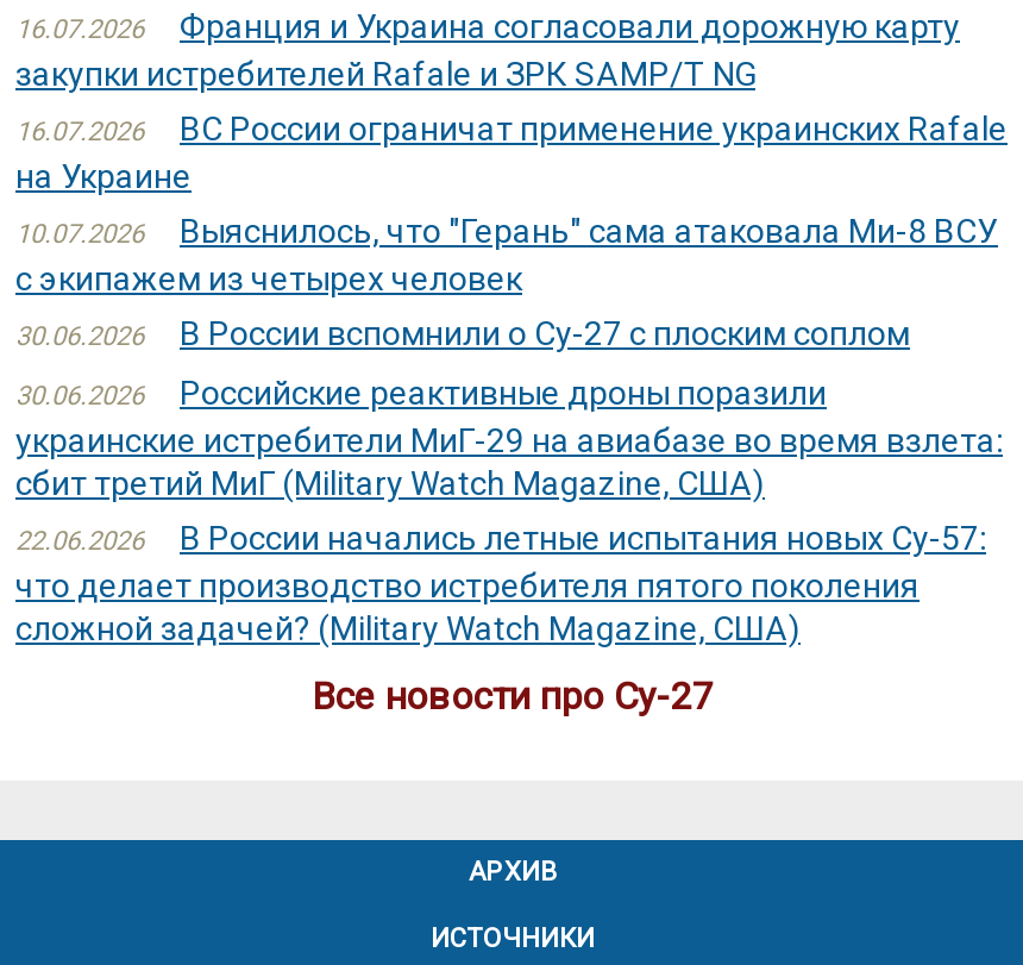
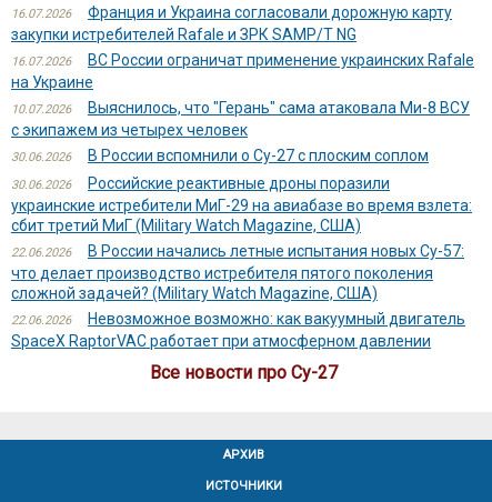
+ 22.06.2026
+ Невозможное возможно: как вакуумный двигатель
+ SpaceX RaptorVAC работает при атмосферном давлении
